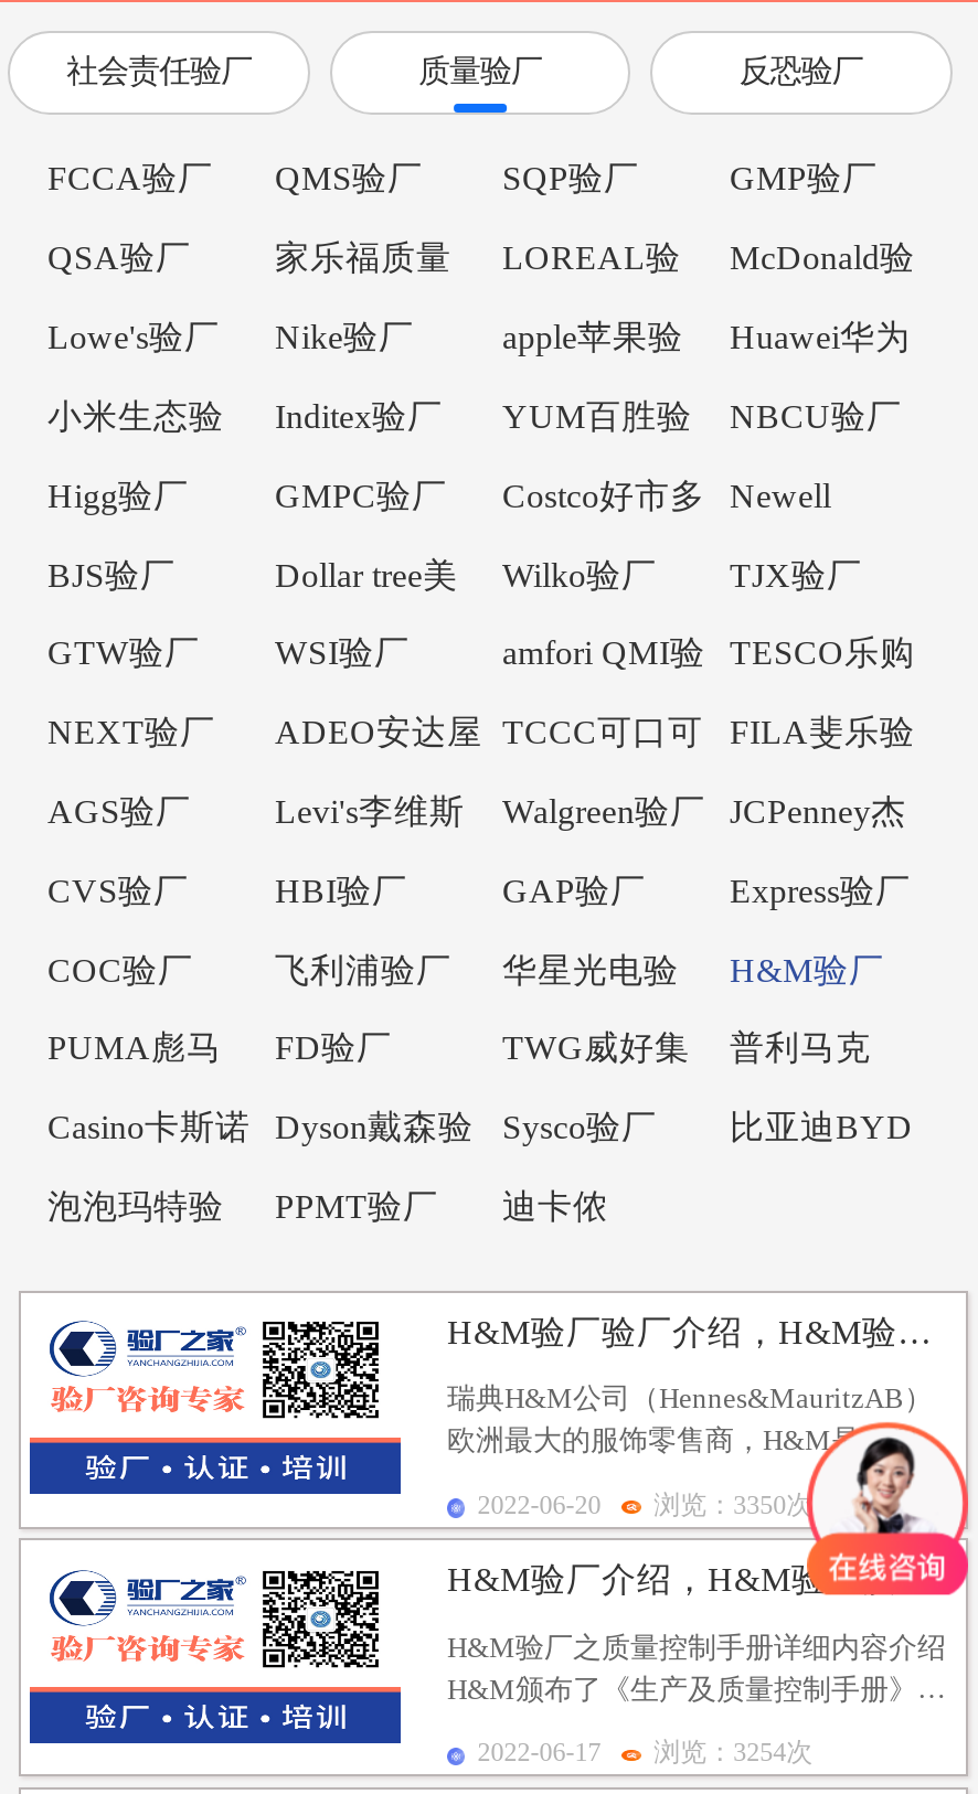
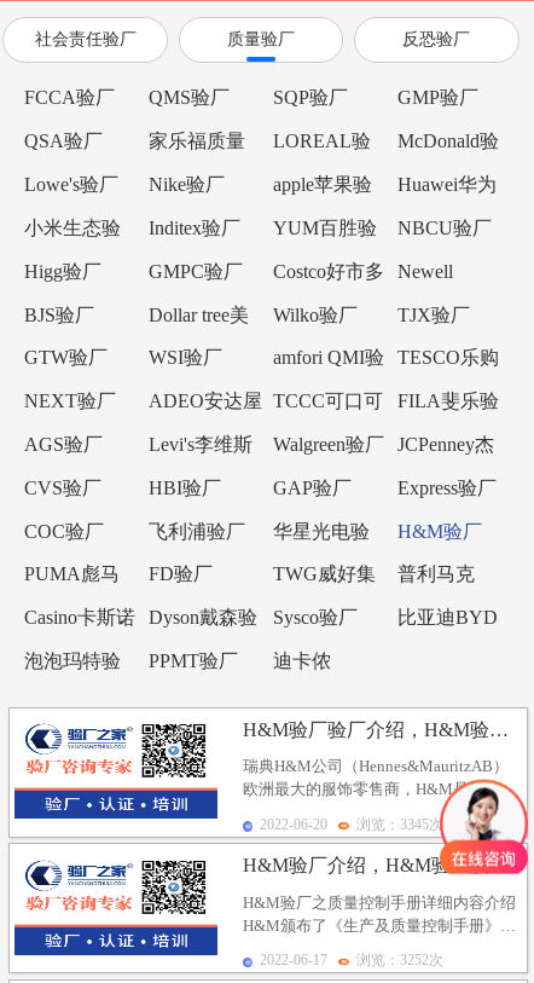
- 2022-06-20 浏览：3350次
+ 2022-06-20 浏览：3345次

- 2022-06-17 浏览：3254次
+ 2022-06-17 浏览：3252次
